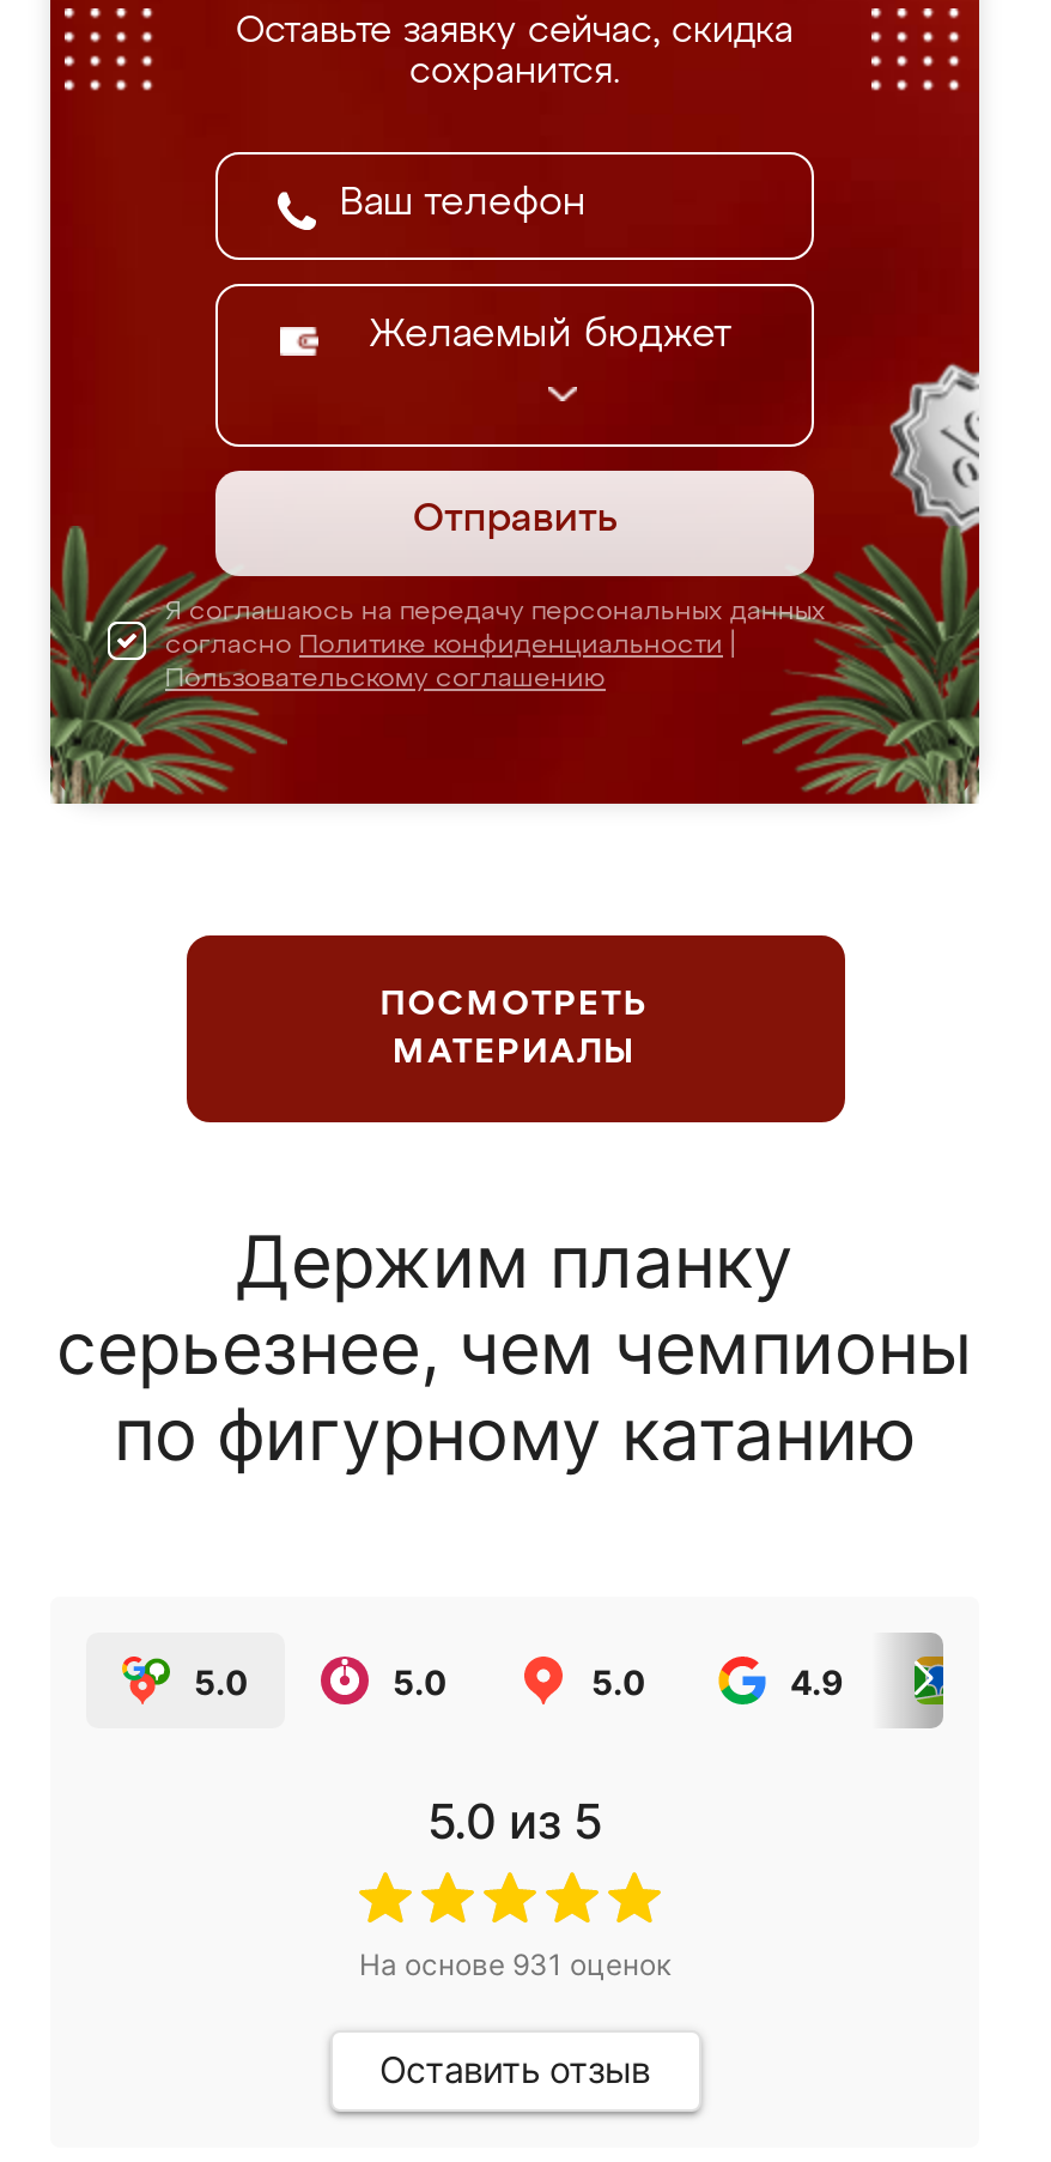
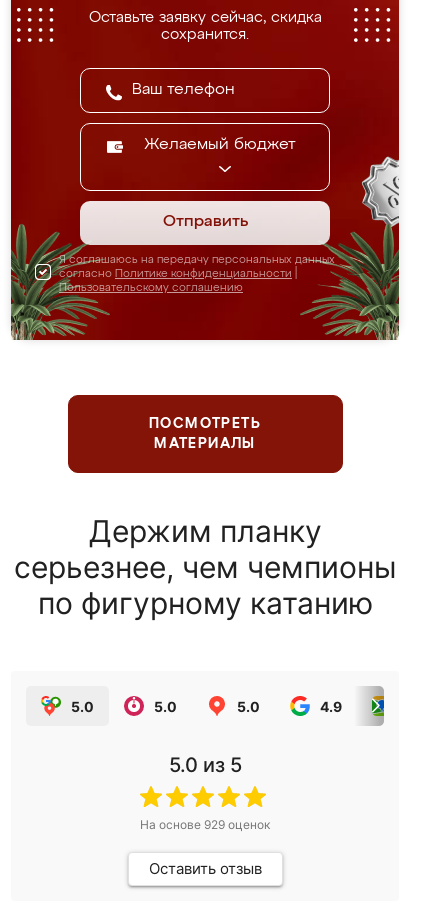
- На основе 931 оценок
+ На основе 929 оценок
